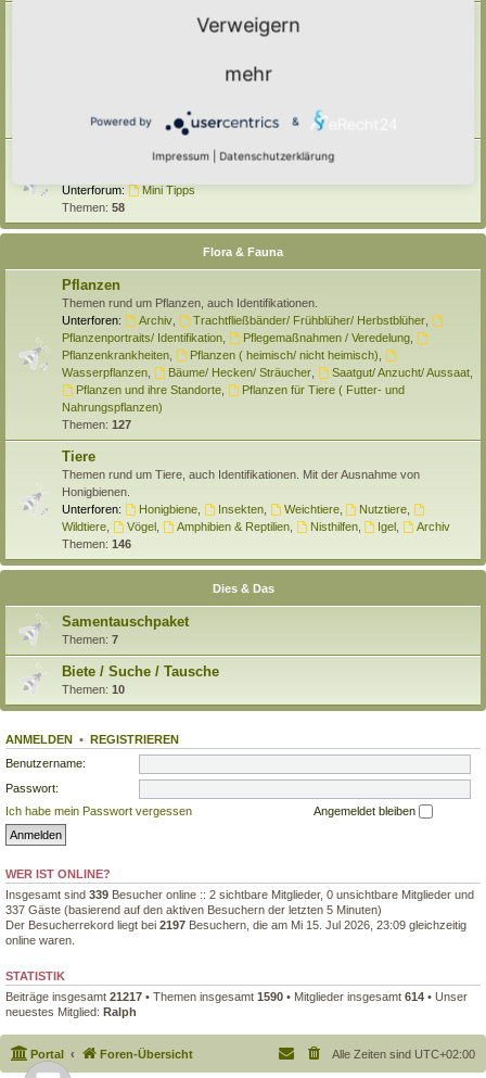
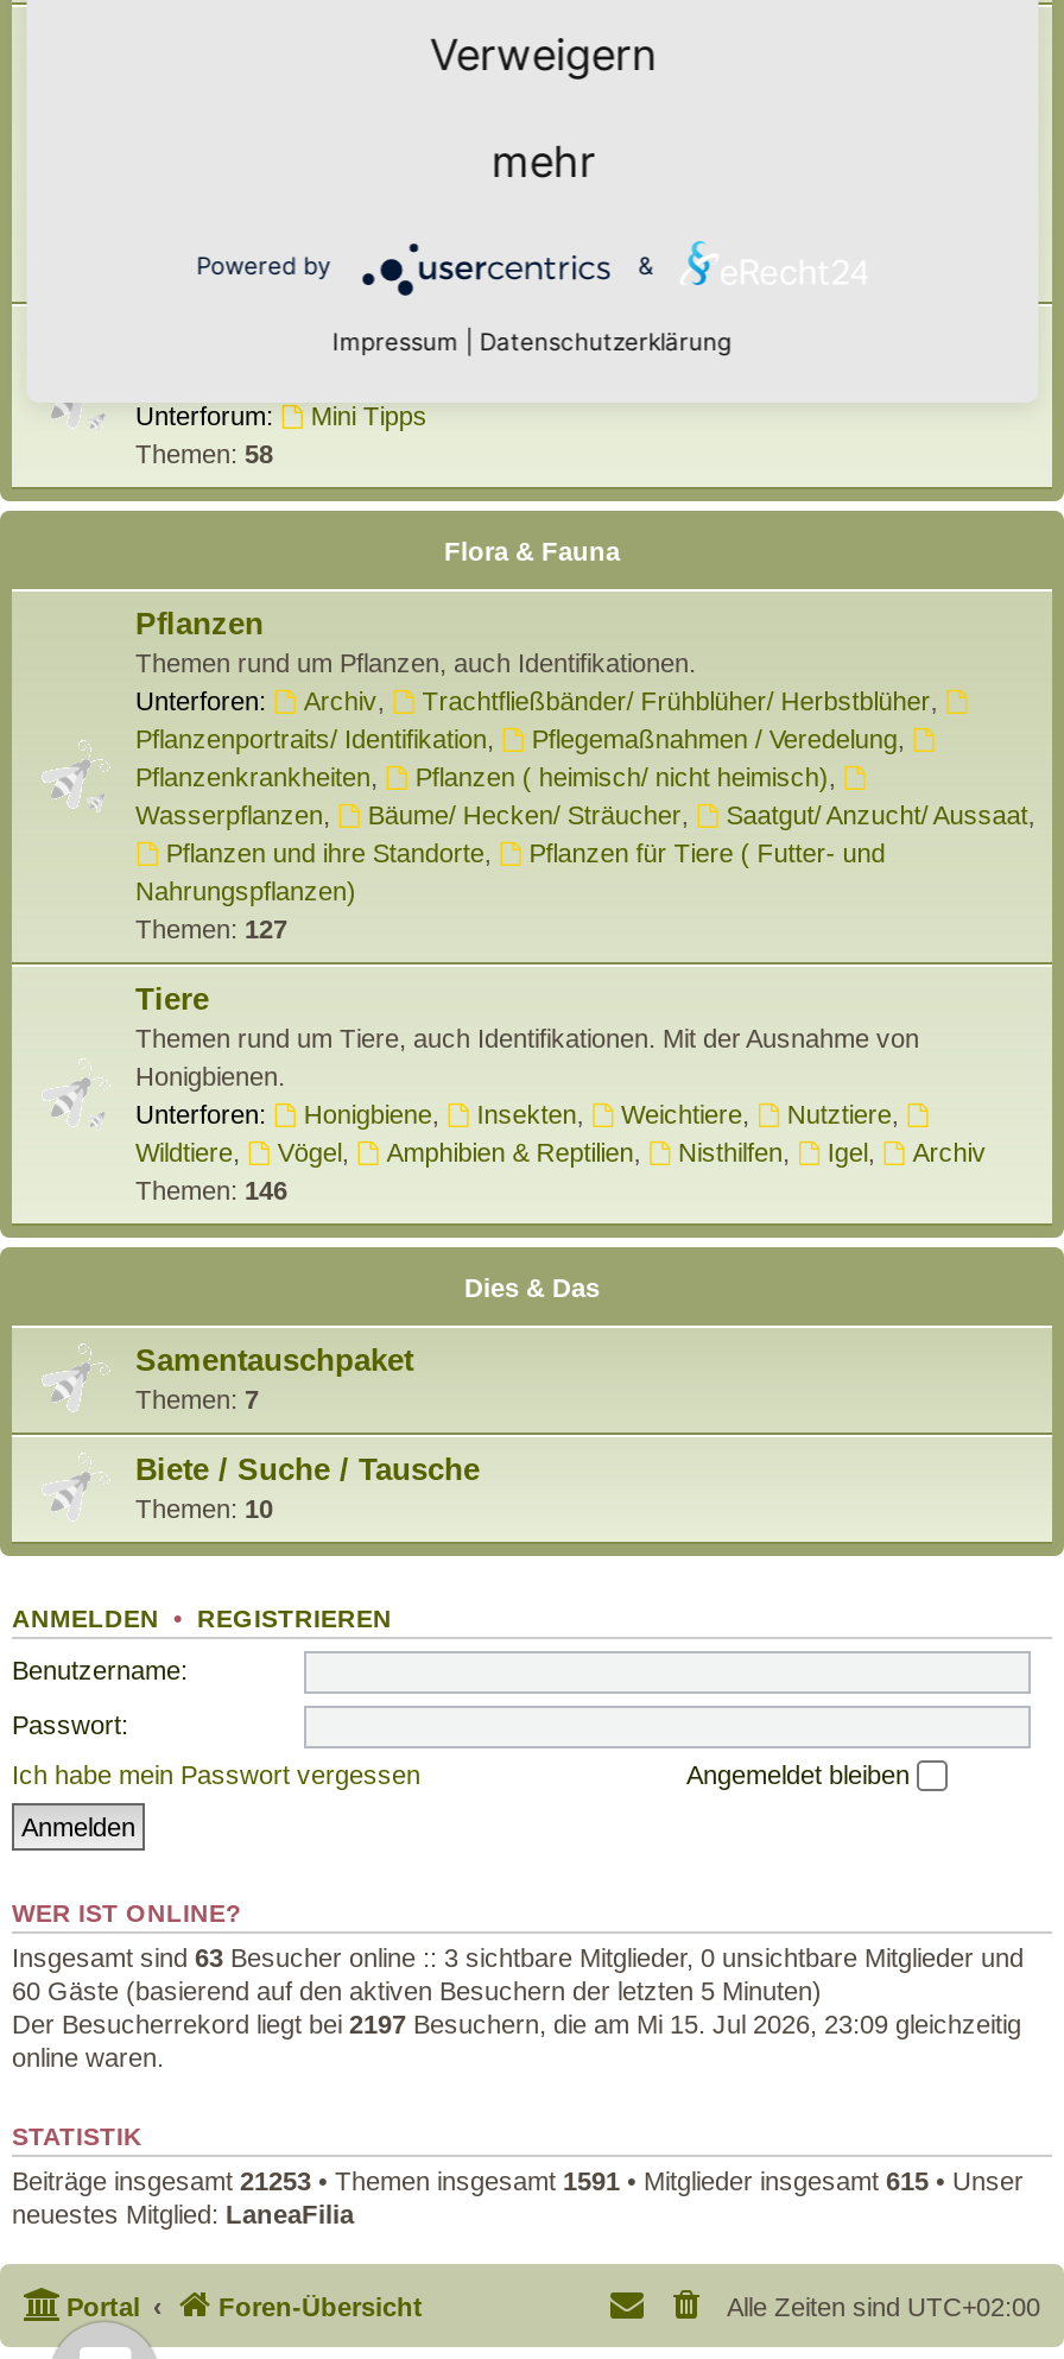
- Insgesamt sind 339 Besucher online :: 2 sichtbare Mitglieder, 0 unsichtbare Mitglieder und
+ Insgesamt sind 63 Besucher online :: 3 sichtbare Mitglieder, 0 unsichtbare Mitglieder und

- 337 Gäste (basierend auf den aktiven Besuchern der letzten 5 Minuten)
+ 60 Gäste (basierend auf den aktiven Besuchern der letzten 5 Minuten)

- Beiträge insgesamt 21217 • Themen insgesamt 1590 • Mitglieder insgesamt 614 • Unser
+ Beiträge insgesamt 21253 • Themen insgesamt 1591 • Mitglieder insgesamt 615 • Unser

- neuestes Mitglied: Ralph
+ neuestes Mitglied: LaneaFilia
